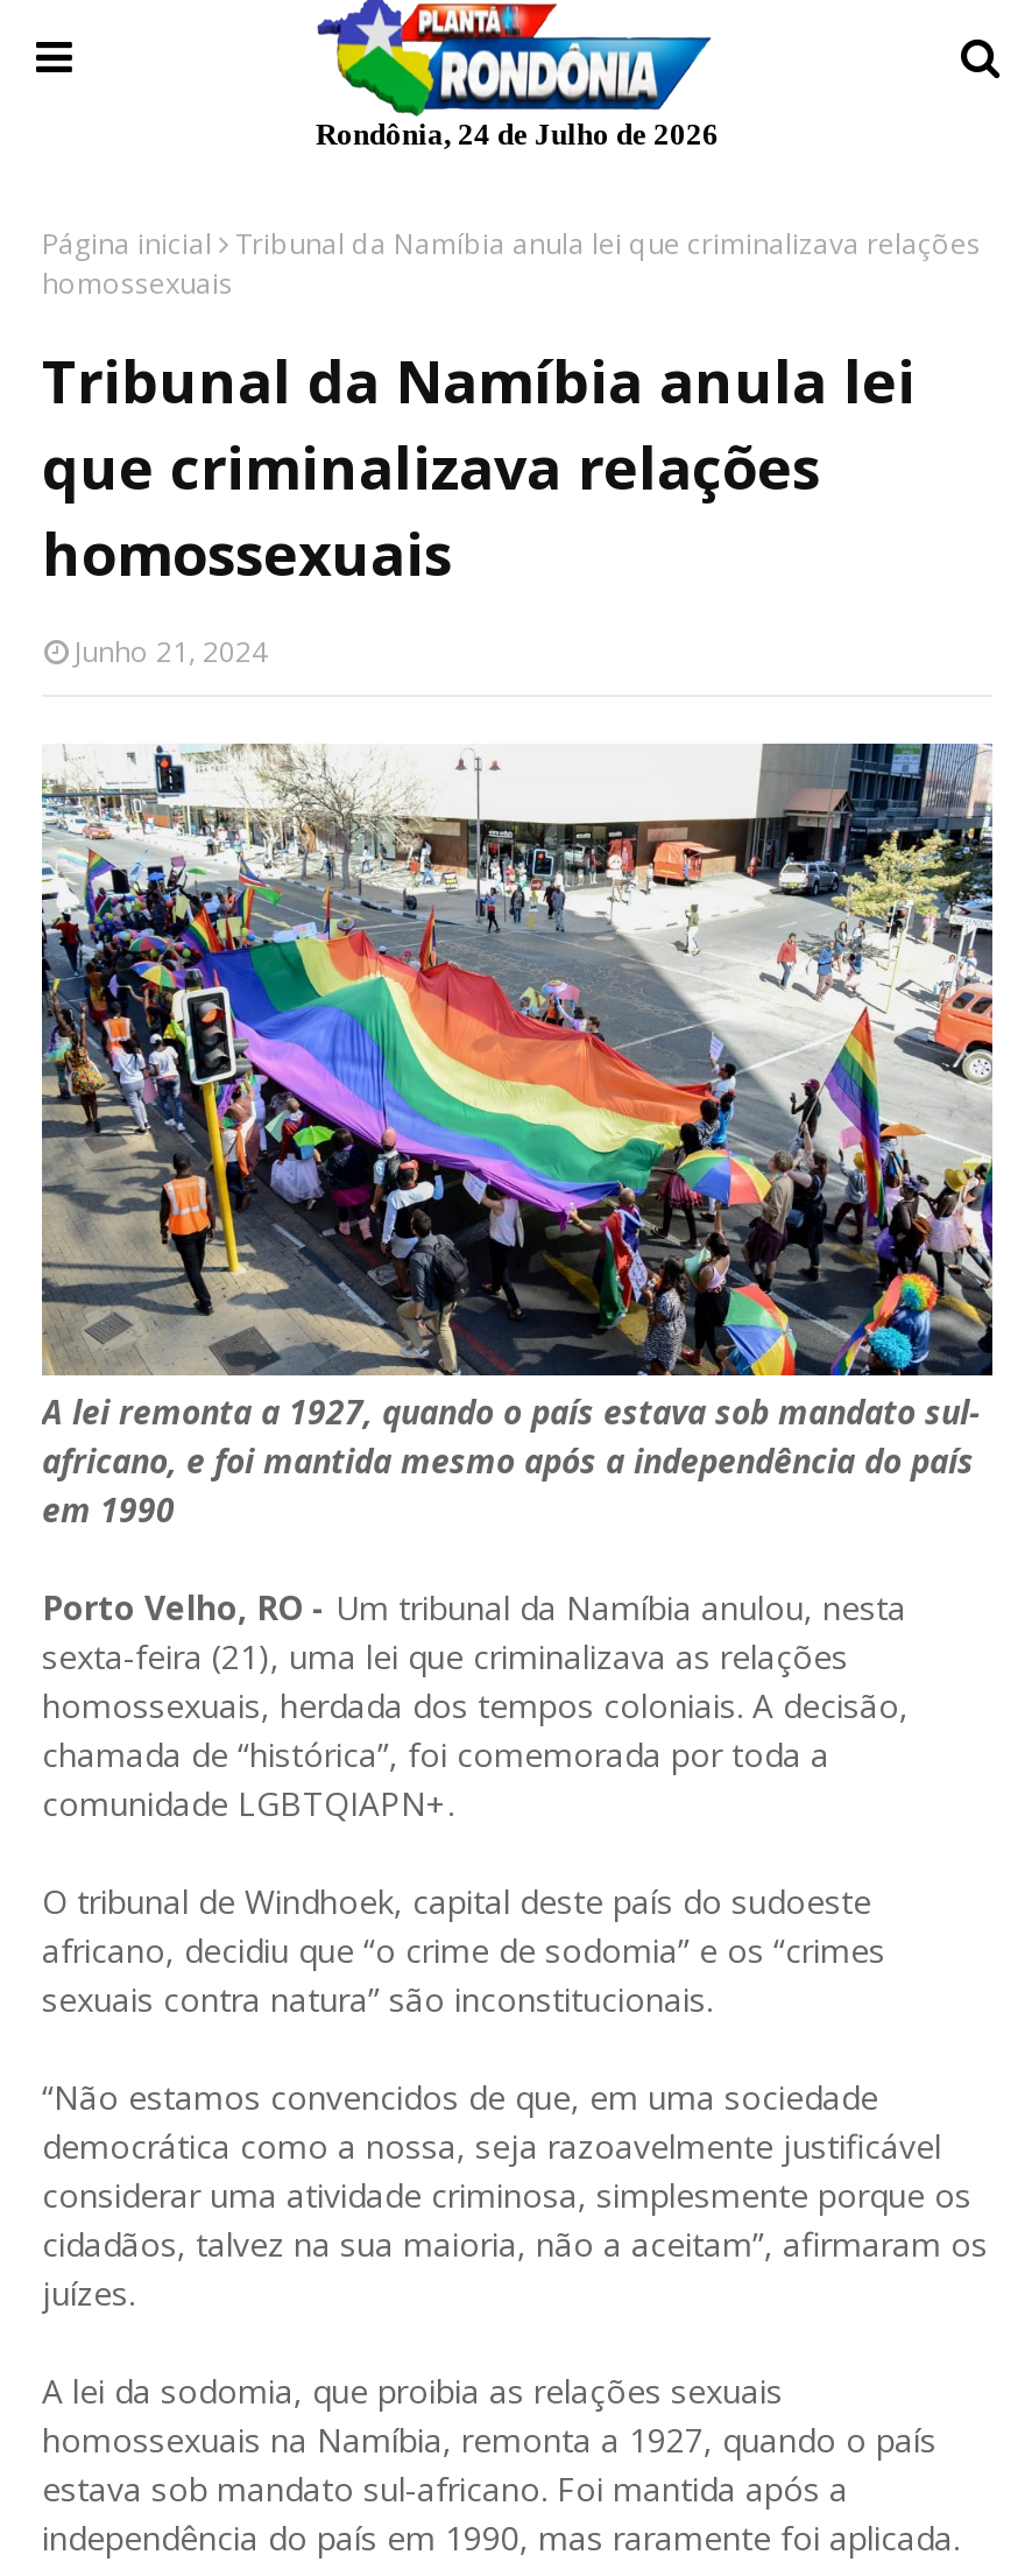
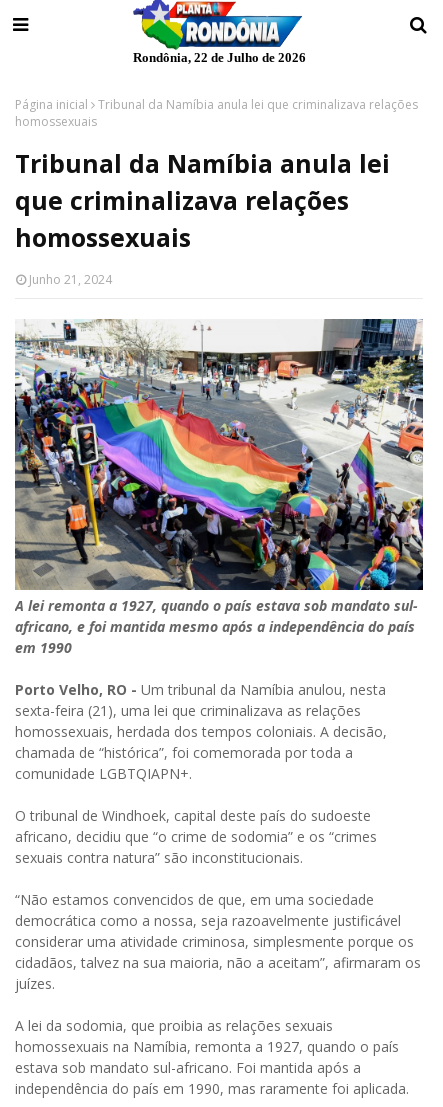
- Rondônia, 24 de Julho de 2026
+ Rondônia, 22 de Julho de 2026
